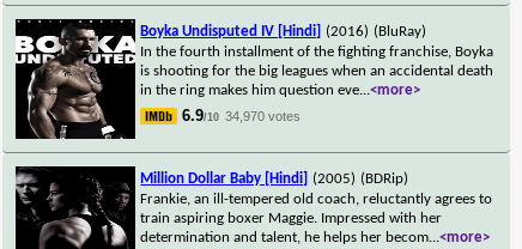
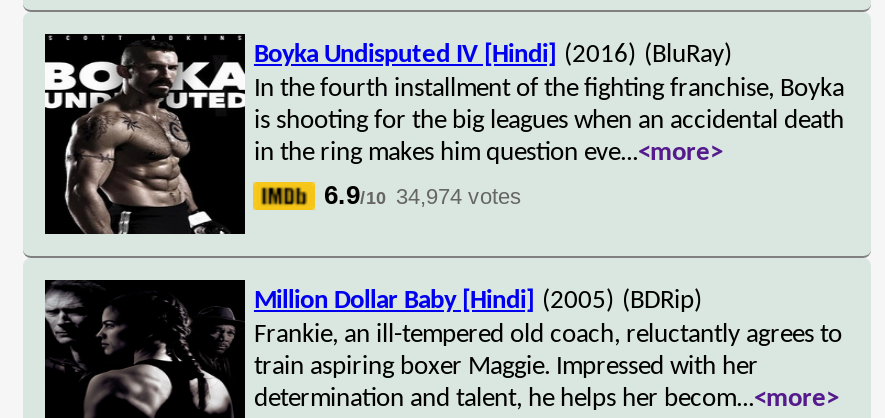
- 6.9/10 34,970 votes
+ 6.9/10 34,974 votes
